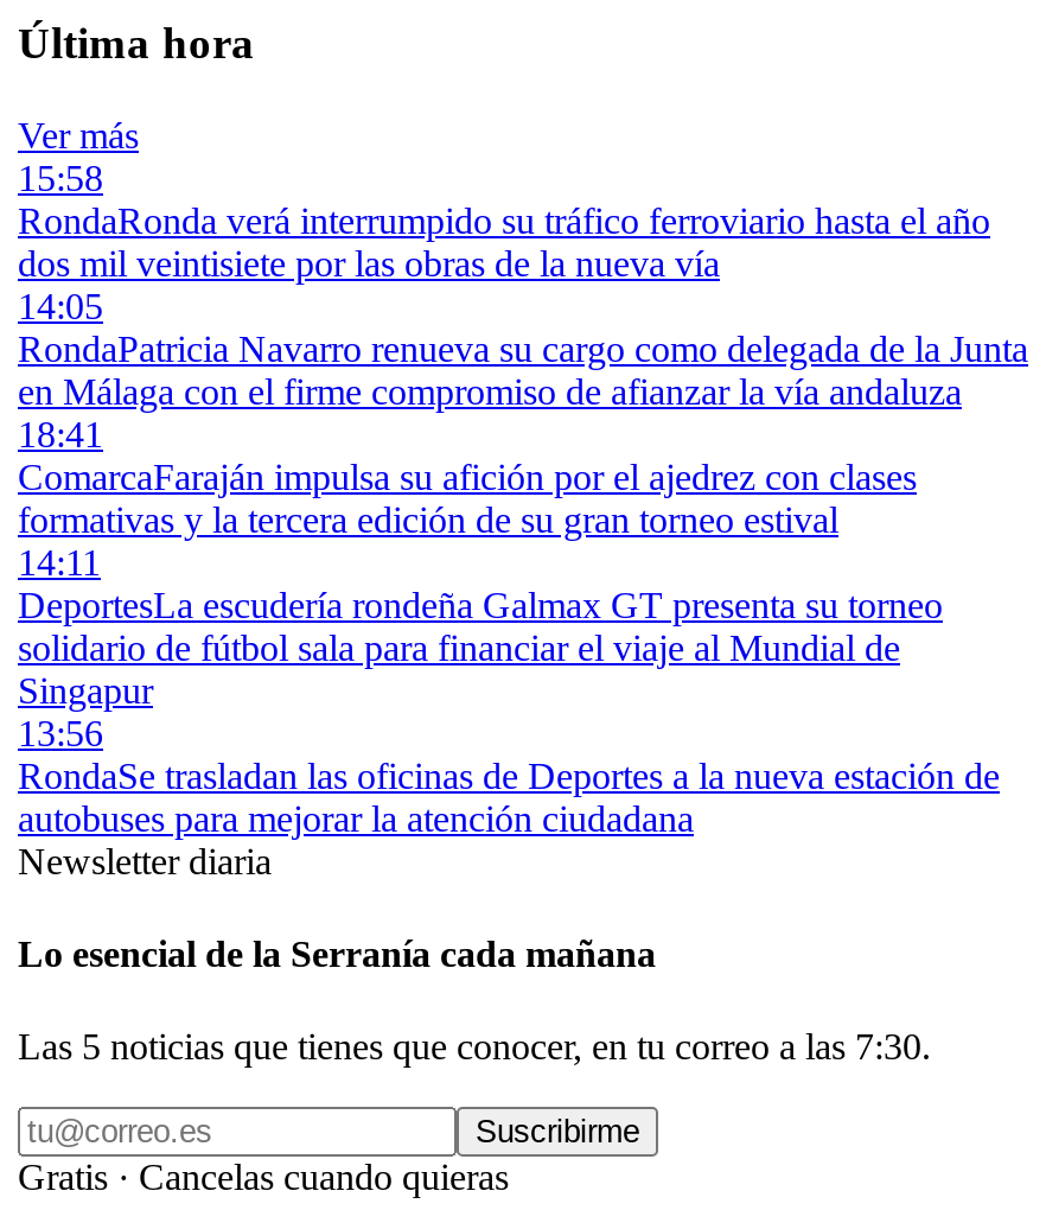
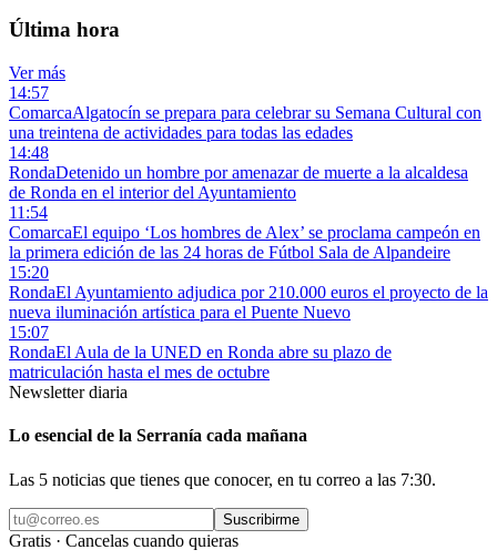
- 15:58
- RondaRonda verá interrumpido su tráfico ferroviario hasta el año
- dos mil veintisiete por las obras de la nueva vía
- 14:05
- RondaPatricia Navarro renueva su cargo como delegada de la Junta
- en Málaga con el firme compromiso de afianzar la vía andaluza
- 18:41
- ComarcaFaraján impulsa su afición por el ajedrez con clases
- formativas y la tercera edición de su gran torneo estival
- 14:11
- DeportesLa escudería rondeña Galmax GT presenta su torneo
- solidario de fútbol sala para financiar el viaje al Mundial de
- Singapur
- 13:56
- RondaSe trasladan las oficinas de Deportes a la nueva estación de
- autobuses para mejorar la atención ciudadana
+ 14:57
+ ComarcaAlgatocín se prepara para celebrar su Semana Cultural con
+ una treintena de actividades para todas las edades
+ 14:48
+ RondaDetenido un hombre por amenazar de muerte a la alcaldesa
+ de Ronda en el interior del Ayuntamiento
+ 11:54
+ ComarcaEl equipo ‘Los hombres de Alex’ se proclama campeón en
+ la primera edición de las 24 horas de Fútbol Sala de Alpandeire
+ 15:20
+ RondaEl Ayuntamiento adjudica por 210.000 euros el proyecto de la
+ nueva iluminación artística para el Puente Nuevo
+ 15:07
+ RondaEl Aula de la UNED en Ronda abre su plazo de
+ matriculación hasta el mes de octubre
